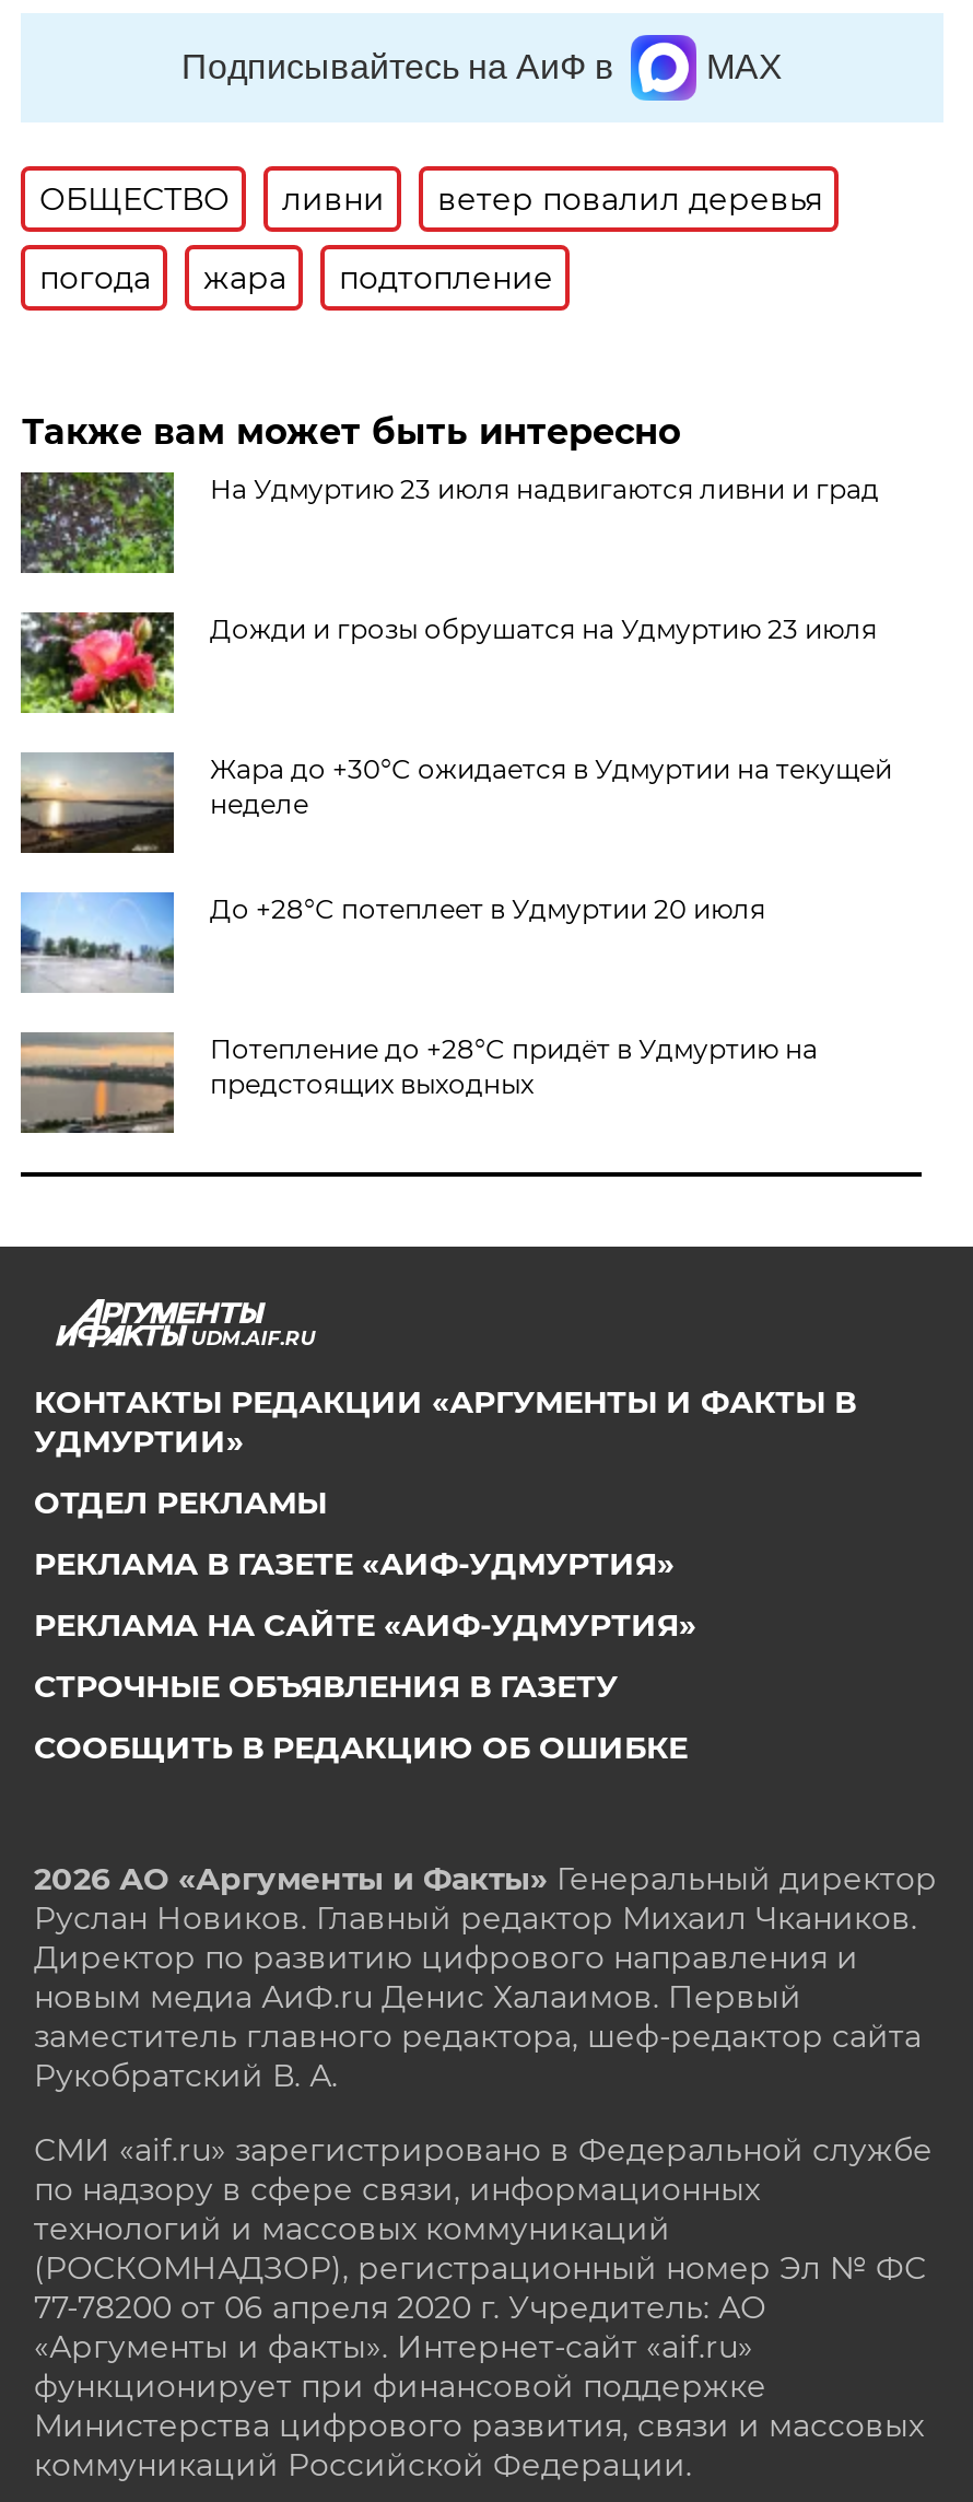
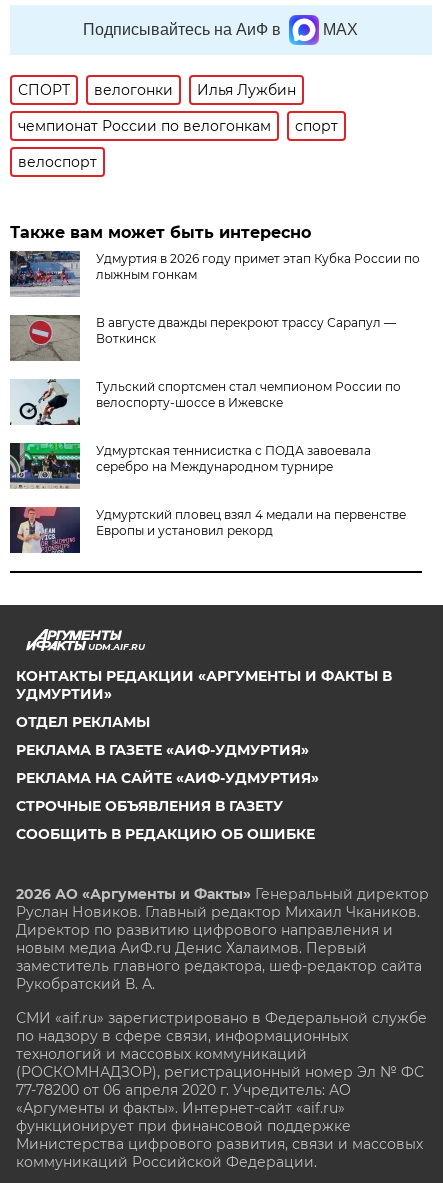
- ОБЩЕСТВО
- ливни
- ветер повалил деревья
- погода
- жара
- подтопление
+ СПОРТ
+ велогонки
+ Илья Лужбин
+ чемпионат России по велогонкам
+ спорт
+ велоспорт

- [image]
- На Удмуртию 23 июля надвигаются ливни и град
+ [image]
+ Удмуртия в 2026 году примет этап Кубка России по
+ лыжным гонкам

- [image]
- Дожди и грозы обрушатся на Удмуртию 23 июля
+ [image]
+ В августе дважды перекроют трассу Сарапул —
+ Воткинск

- [image]
- Жара до +30°С ожидается в Удмуртии на текущей
- неделе
+ [image]
+ Тульский спортсмен стал чемпионом России по
+ велоспорту-шоссе в Ижевске

- [image]
- До +28°С потеплеет в Удмуртии 20 июля
+ [image]
+ Удмуртская теннисистка с ПОДА завоевала
+ серебро на Международном турнире

- [image]
- Потепление до +28°С придёт в Удмуртию на
- предстоящих выходных
+ [image]
+ Удмуртский пловец взял 4 медали на первенстве
+ Европы и установил рекорд
